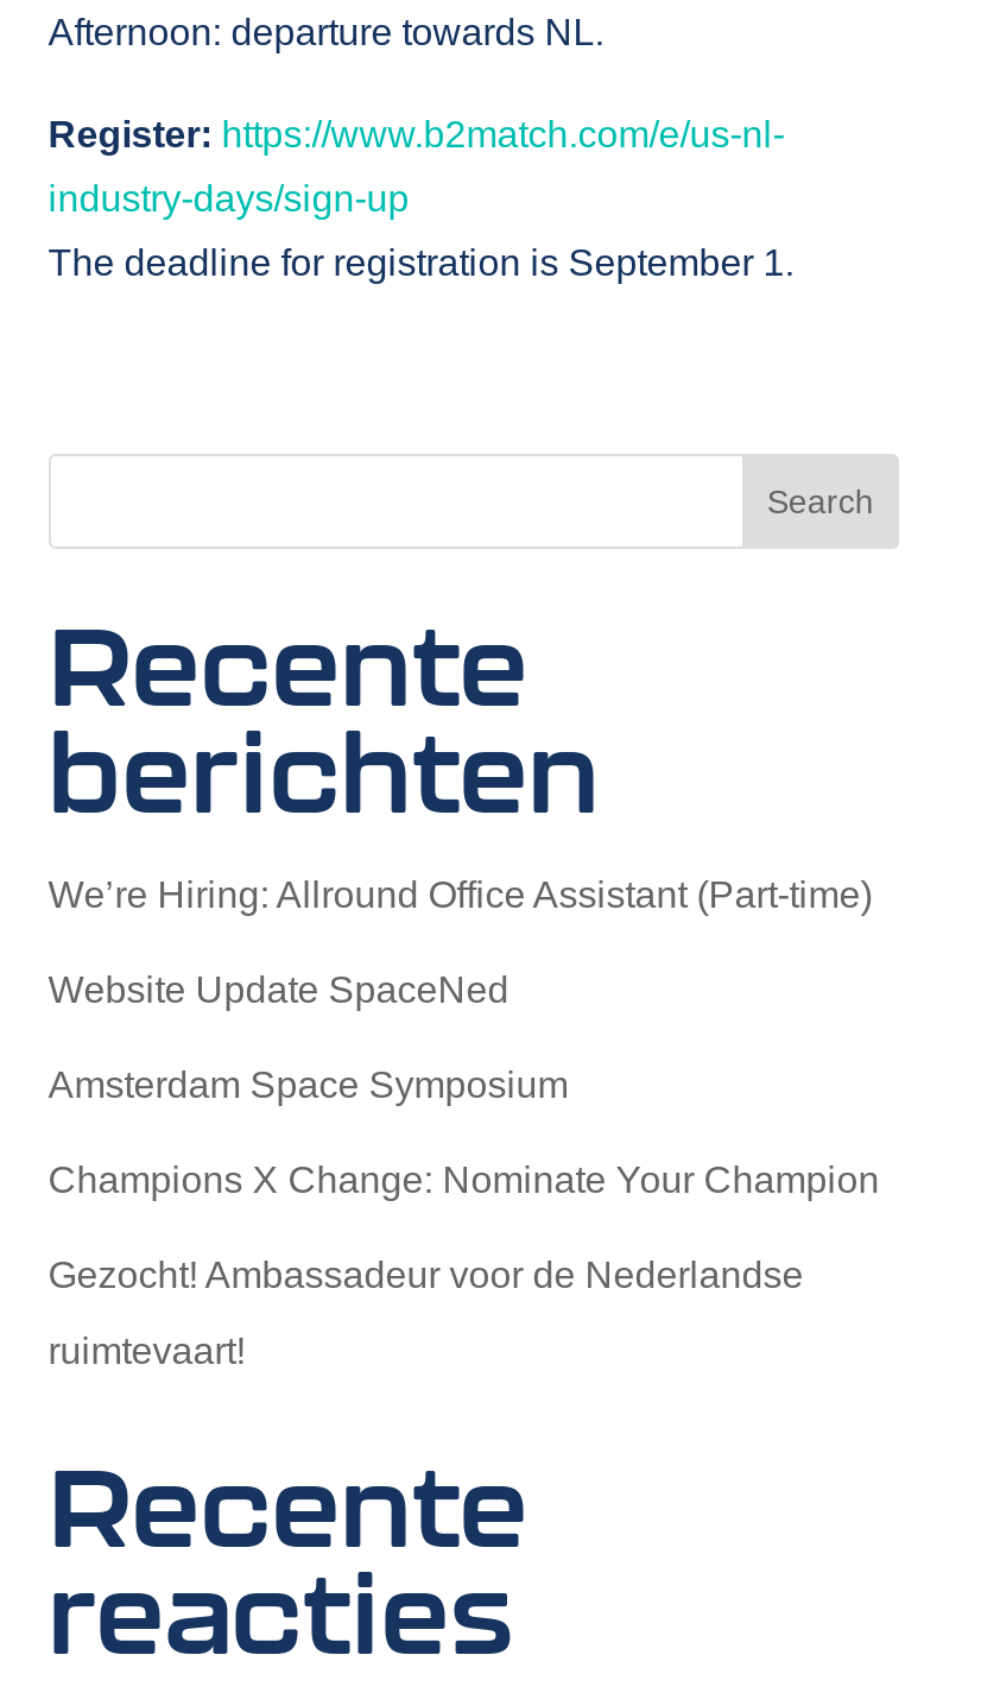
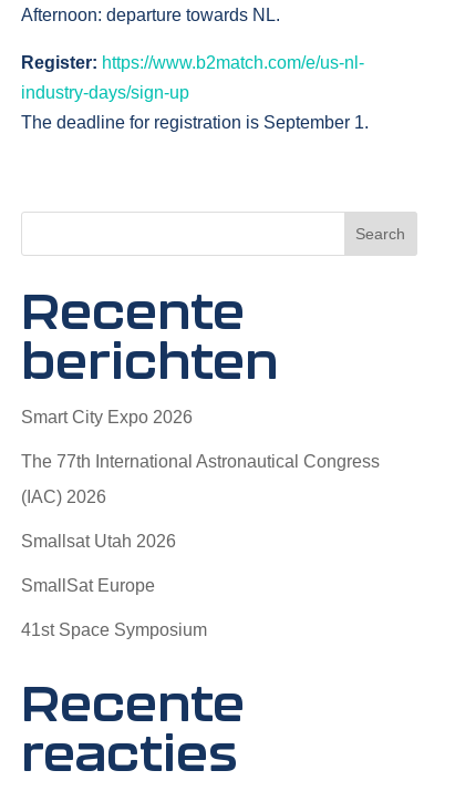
- We’re Hiring: Allround Office Assistant (Part-time)
+ Smart City Expo 2026

- Website Update SpaceNed
+ The 77th International Astronautical Congress

- Amsterdam Space Symposium
+ (IAC) 2026

- Champions X Change: Nominate Your Champion
+ Smallsat Utah 2026

- Gezocht! Ambassadeur voor de Nederlandse
+ SmallSat Europe

- ruimtevaart!
+ 41st Space Symposium
